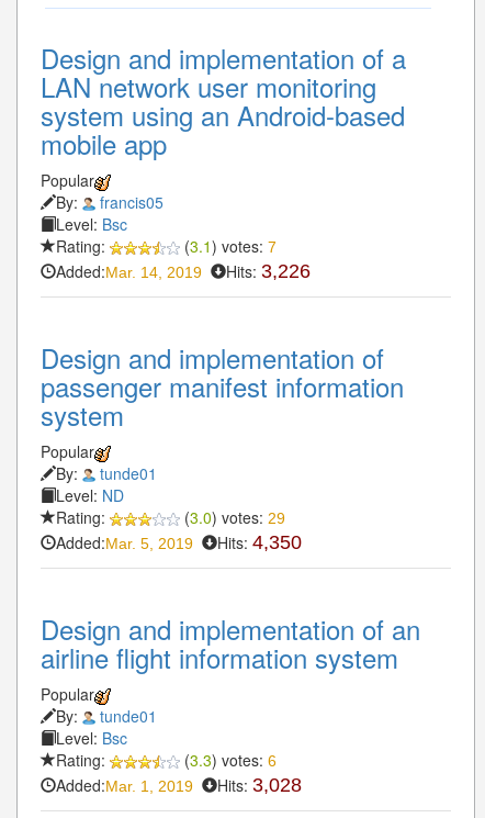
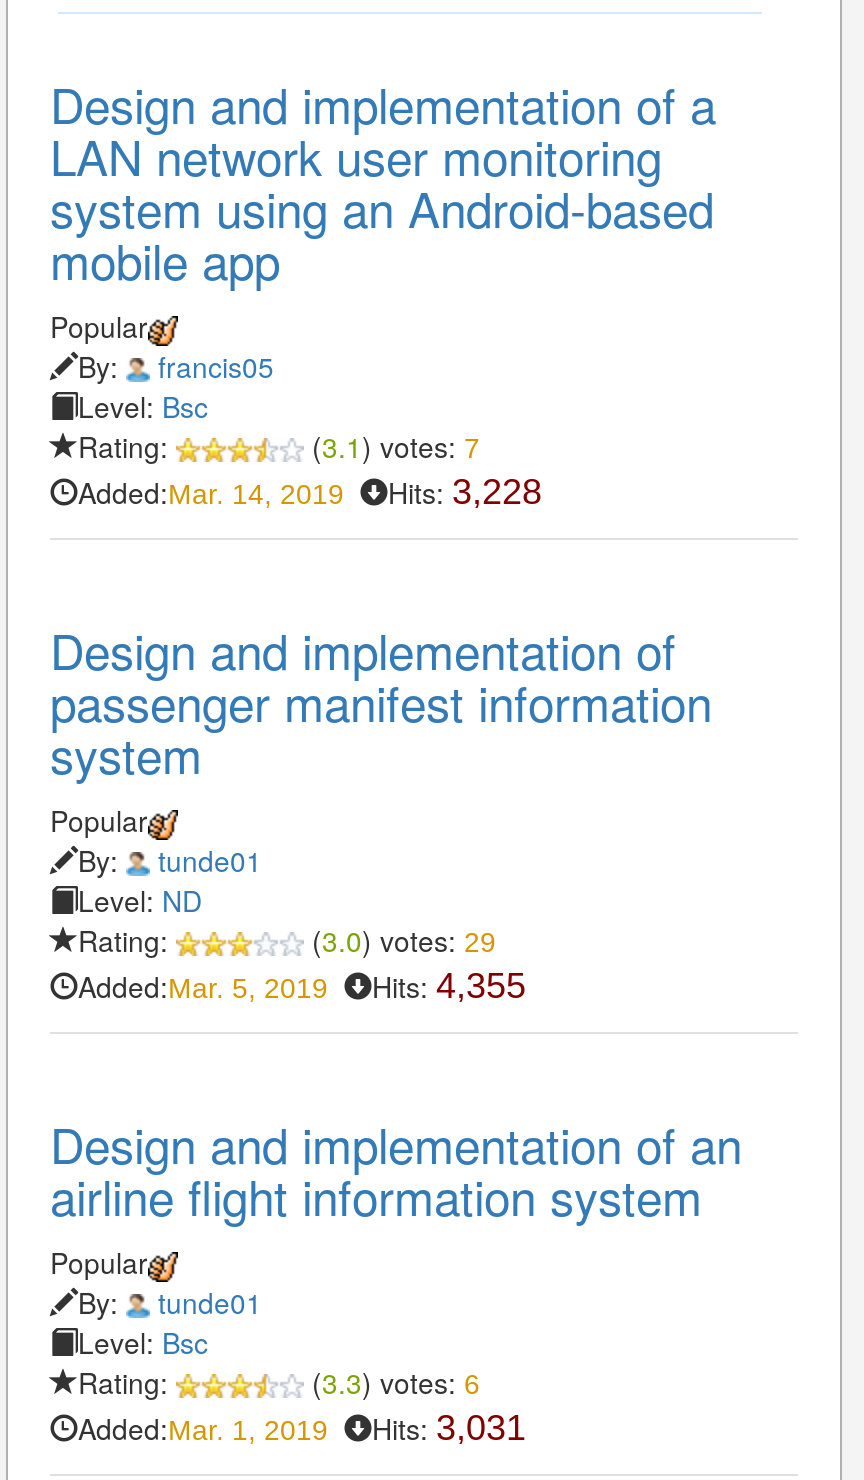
- Added:Mar. 14, 2019 Hits: 3,226
+ Added:Mar. 14, 2019 Hits: 3,228

- Added:Mar. 5, 2019 Hits: 4,350
+ Added:Mar. 5, 2019 Hits: 4,355

- Added:Mar. 1, 2019 Hits: 3,028
+ Added:Mar. 1, 2019 Hits: 3,031
